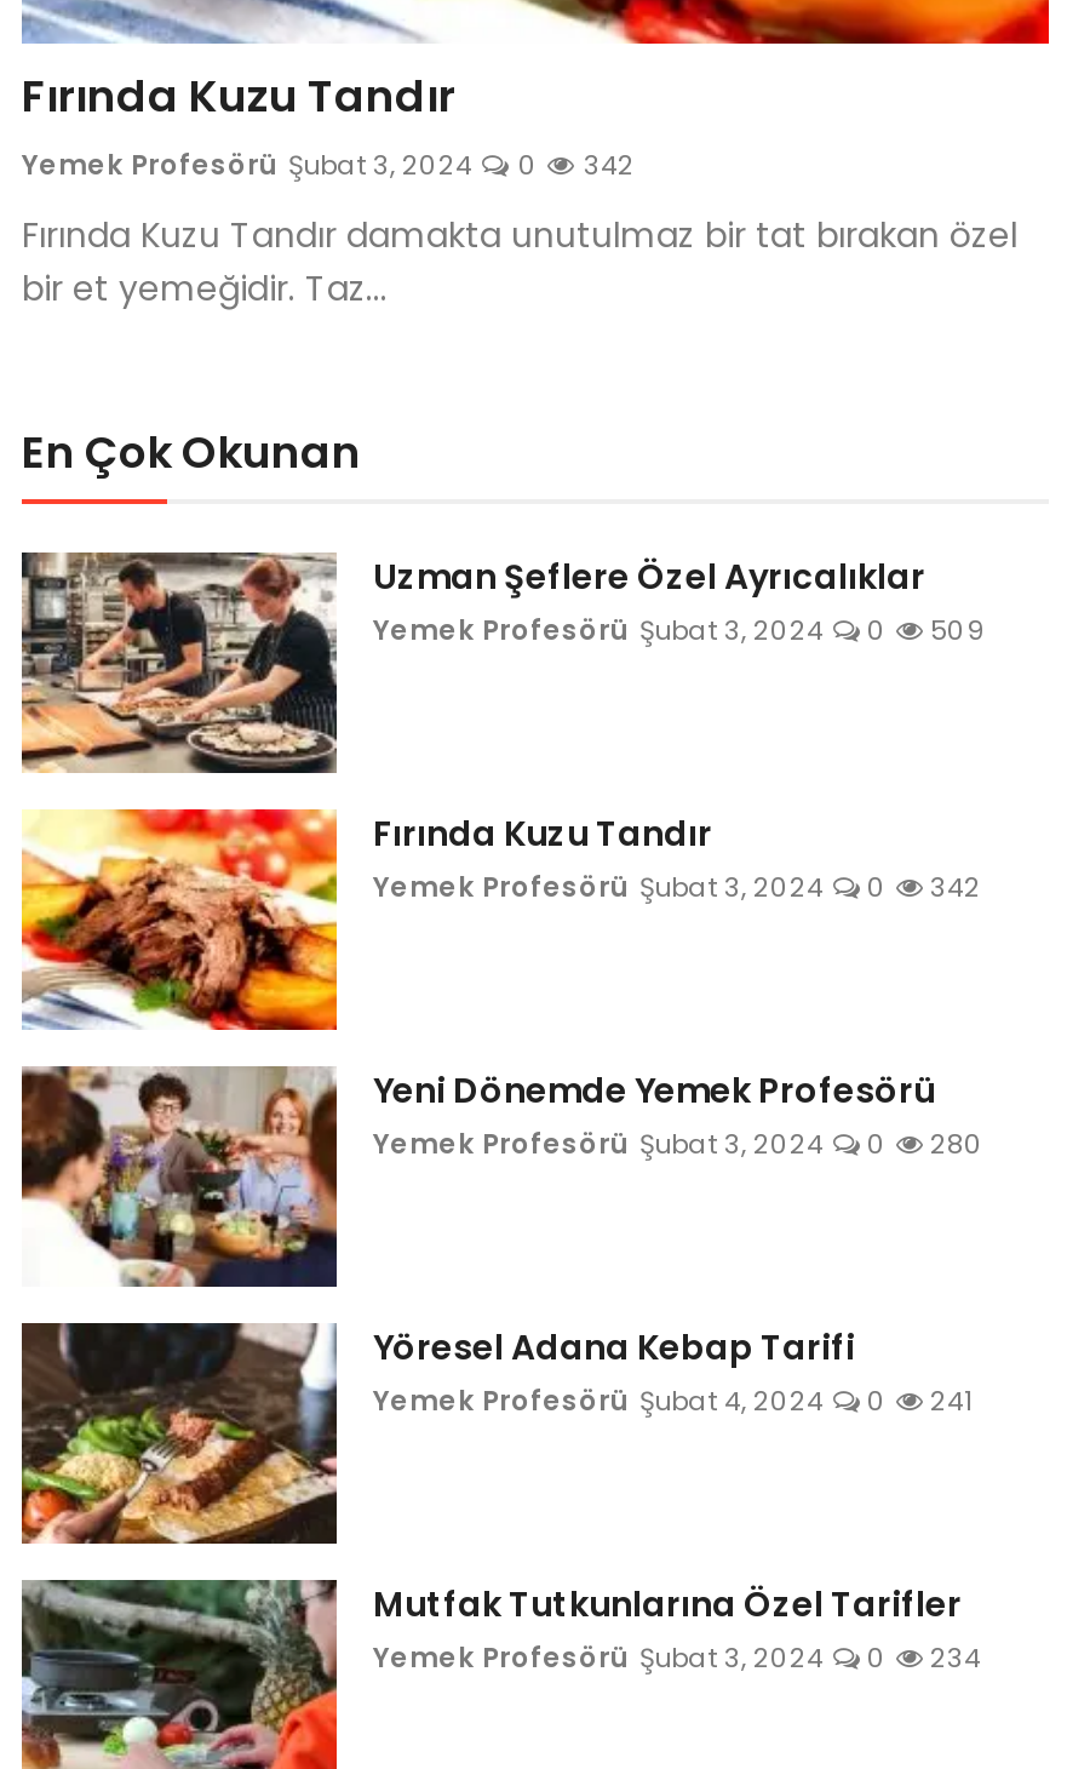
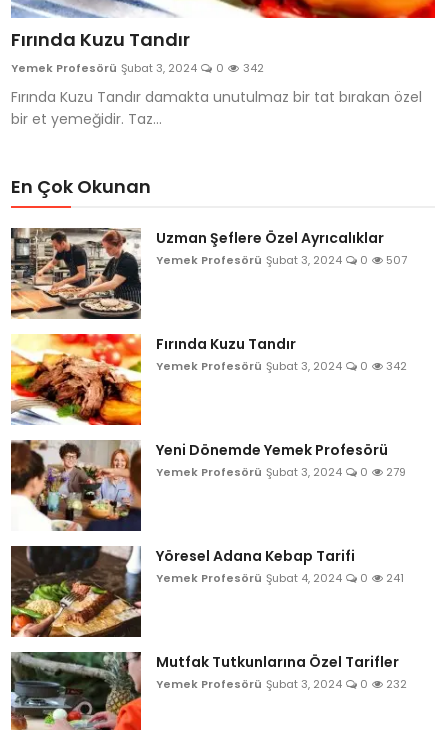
- Yemek Profesörü Şubat 3, 2024 0 509
+ Yemek Profesörü Şubat 3, 2024 0 507

- Yemek Profesörü Şubat 3, 2024 0 280
+ Yemek Profesörü Şubat 3, 2024 0 279

- Yemek Profesörü Şubat 3, 2024 0 234
+ Yemek Profesörü Şubat 3, 2024 0 232
